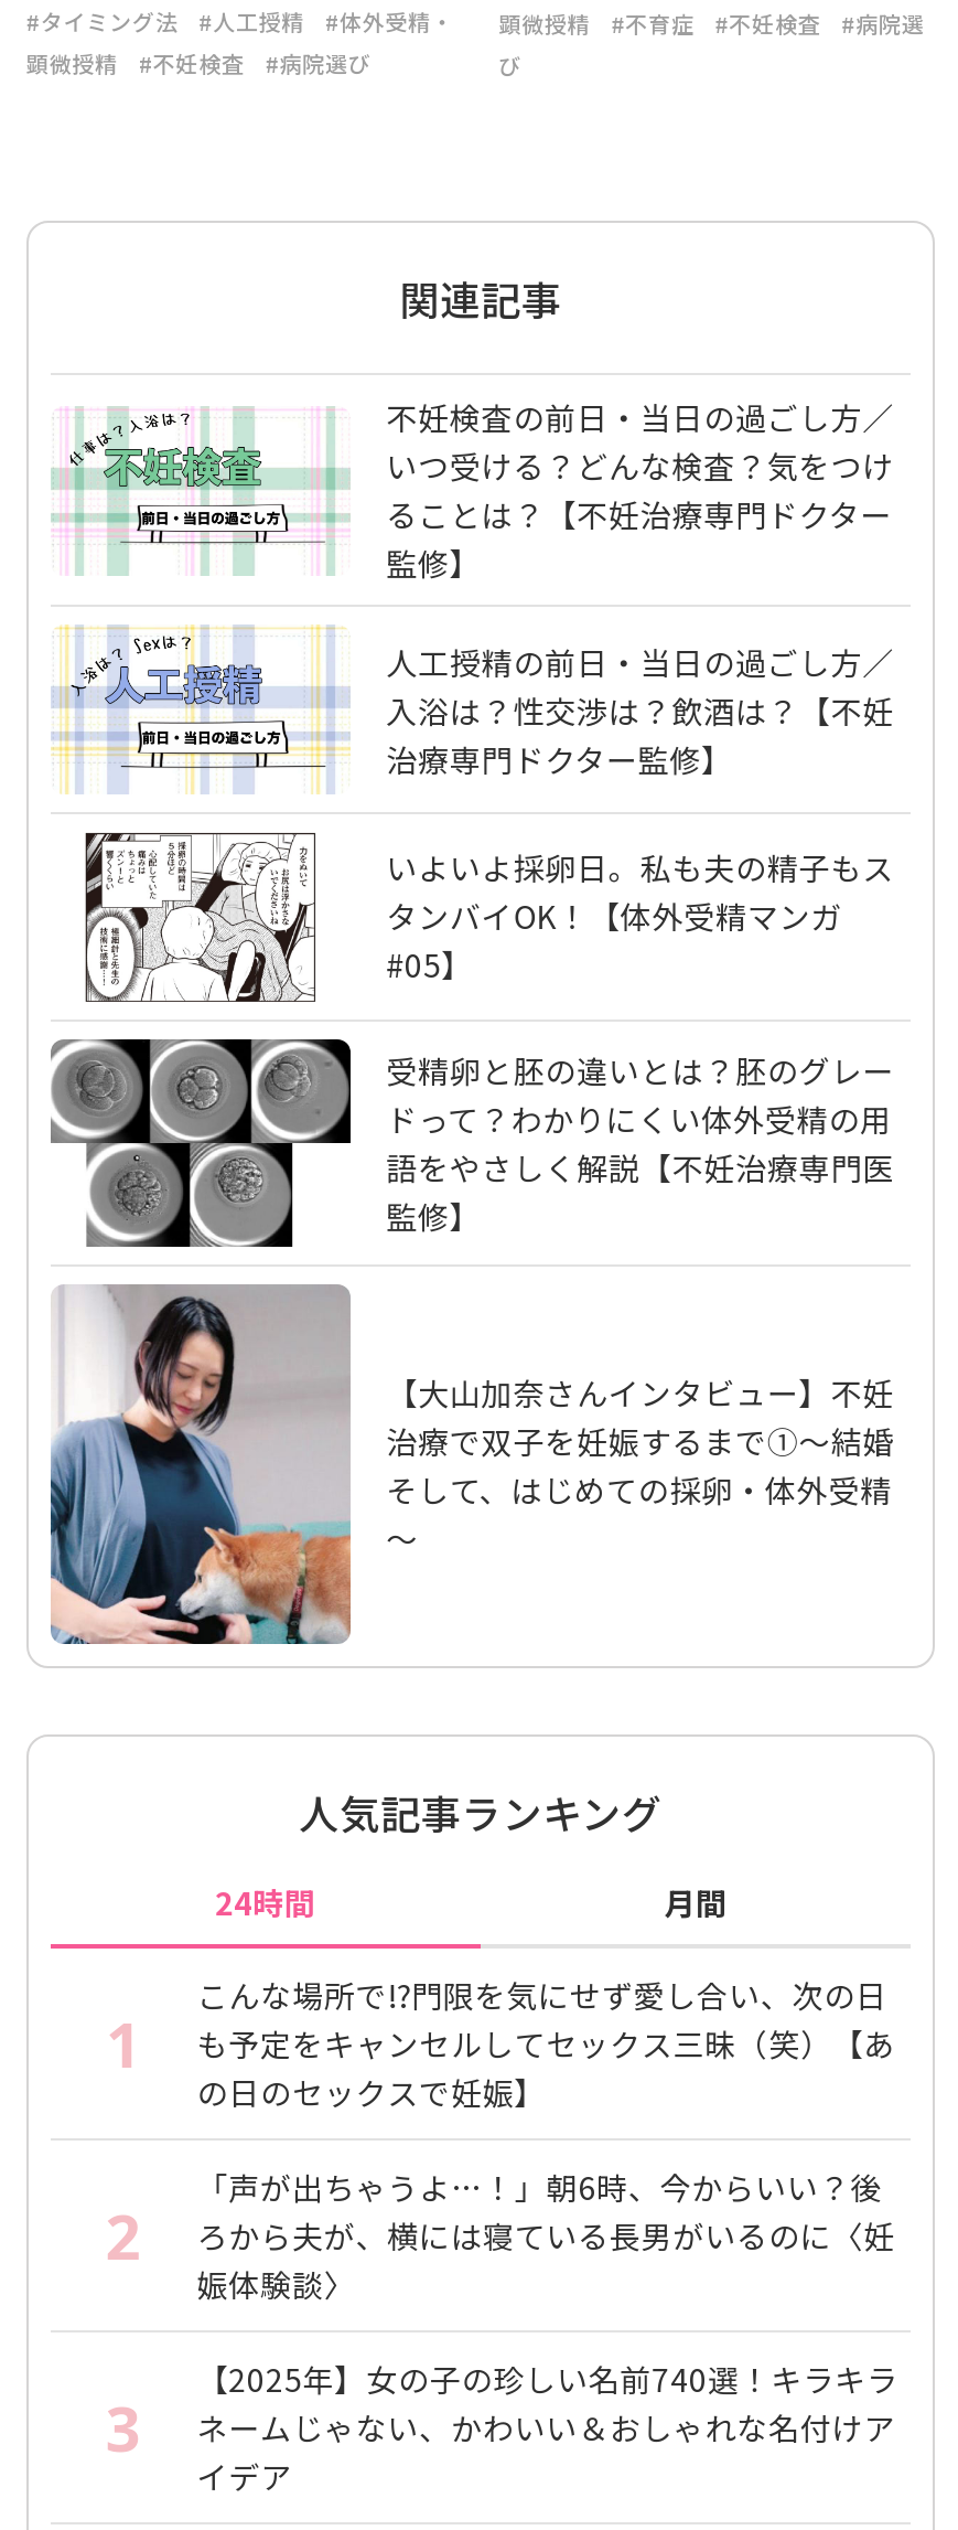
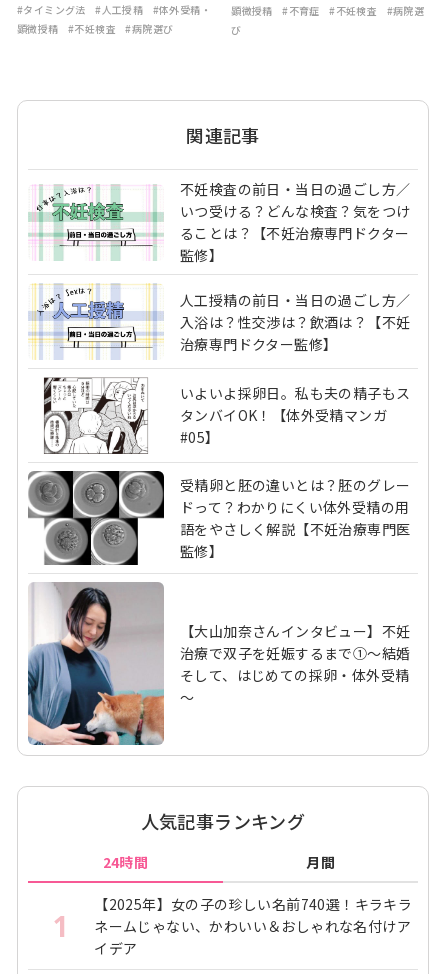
- こんな場所で!?門限を気にせず愛し合い、次の日
- も予定をキャンセルしてセックス三昧（笑）【あ
- の日のセックスで妊娠】
- 2

- 「声が出ちゃうよ…！」朝6時、今からいい？後
- ろから夫が、横には寝ている長男がいるのに〈妊
- 娠体験談〉
- 3
